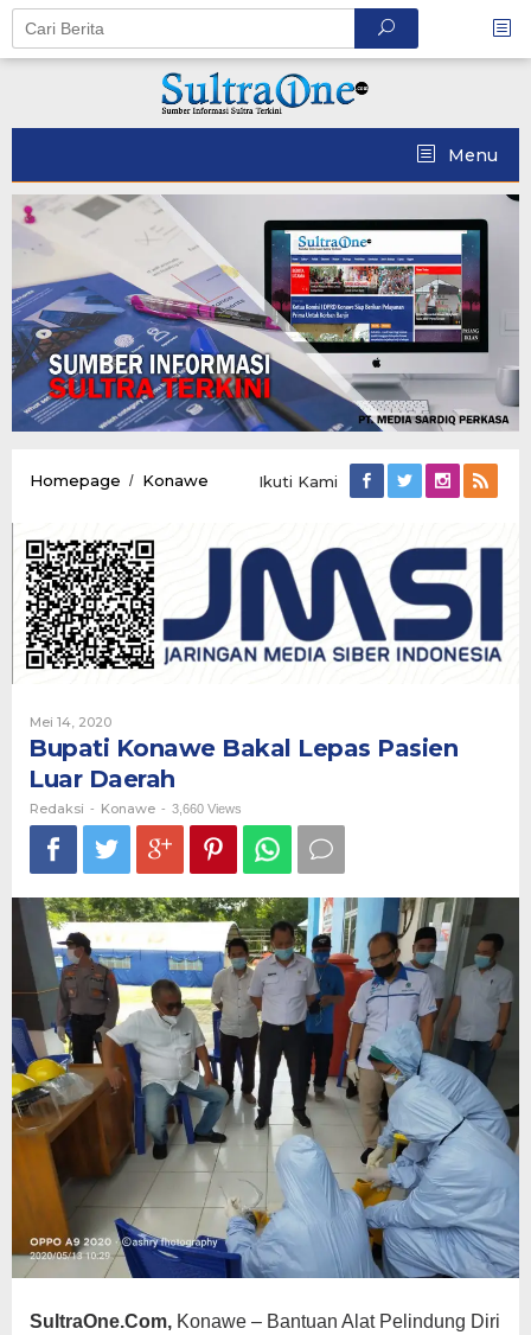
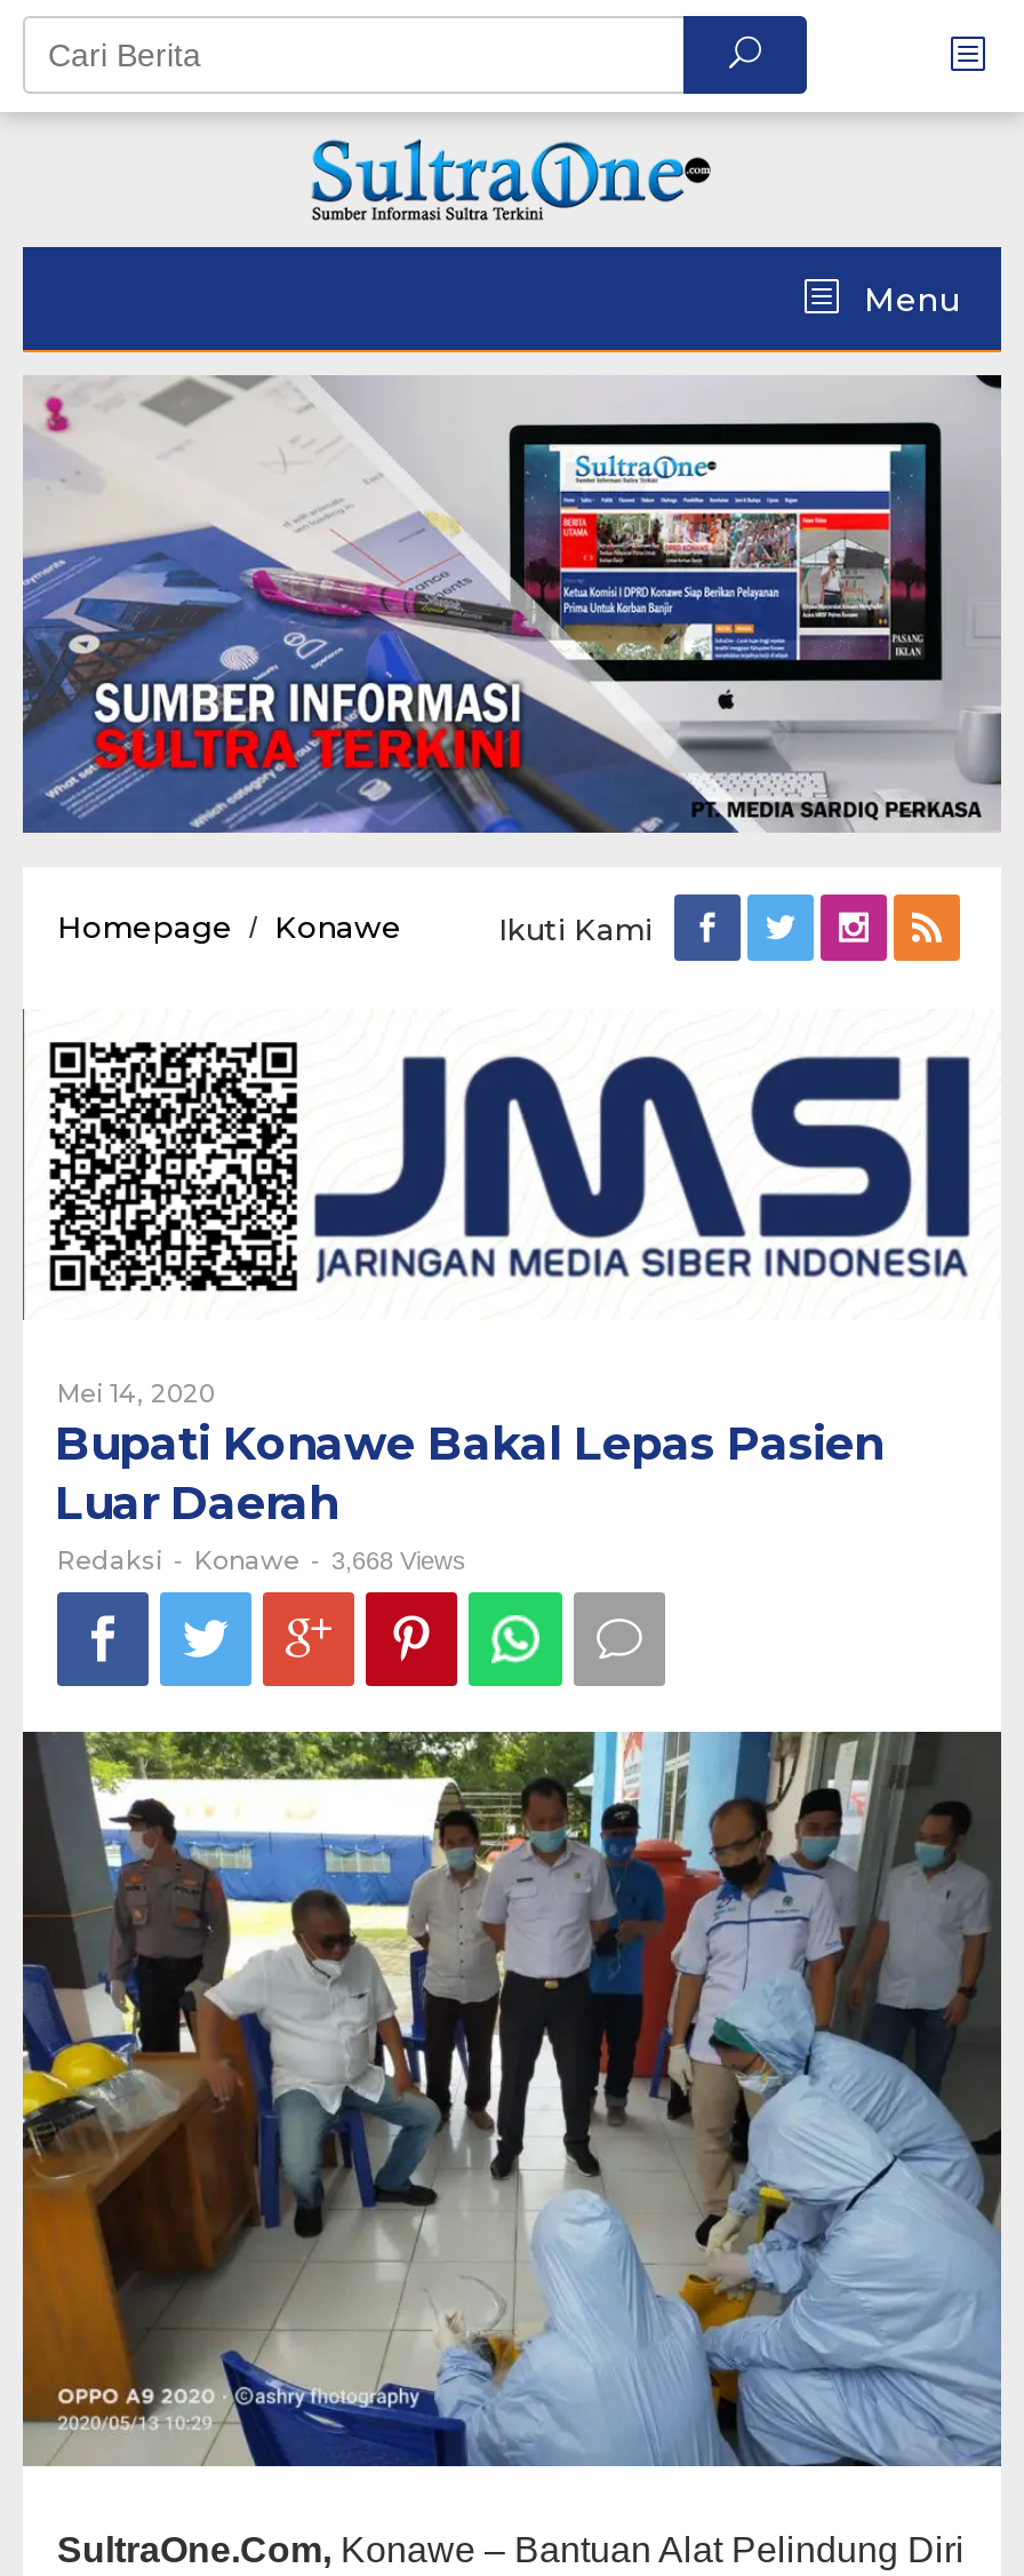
- Redaksi - Konawe - 3,660 Views
+ Redaksi - Konawe - 3,668 Views
